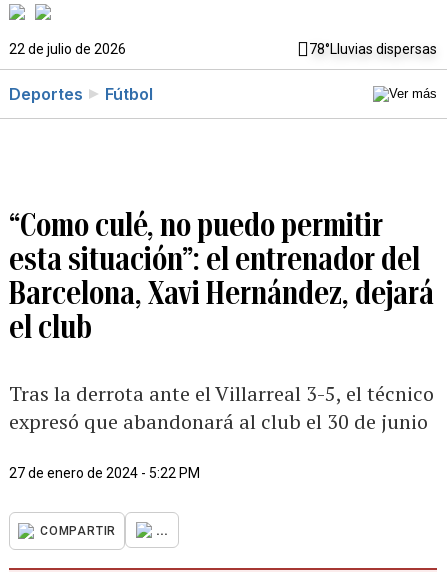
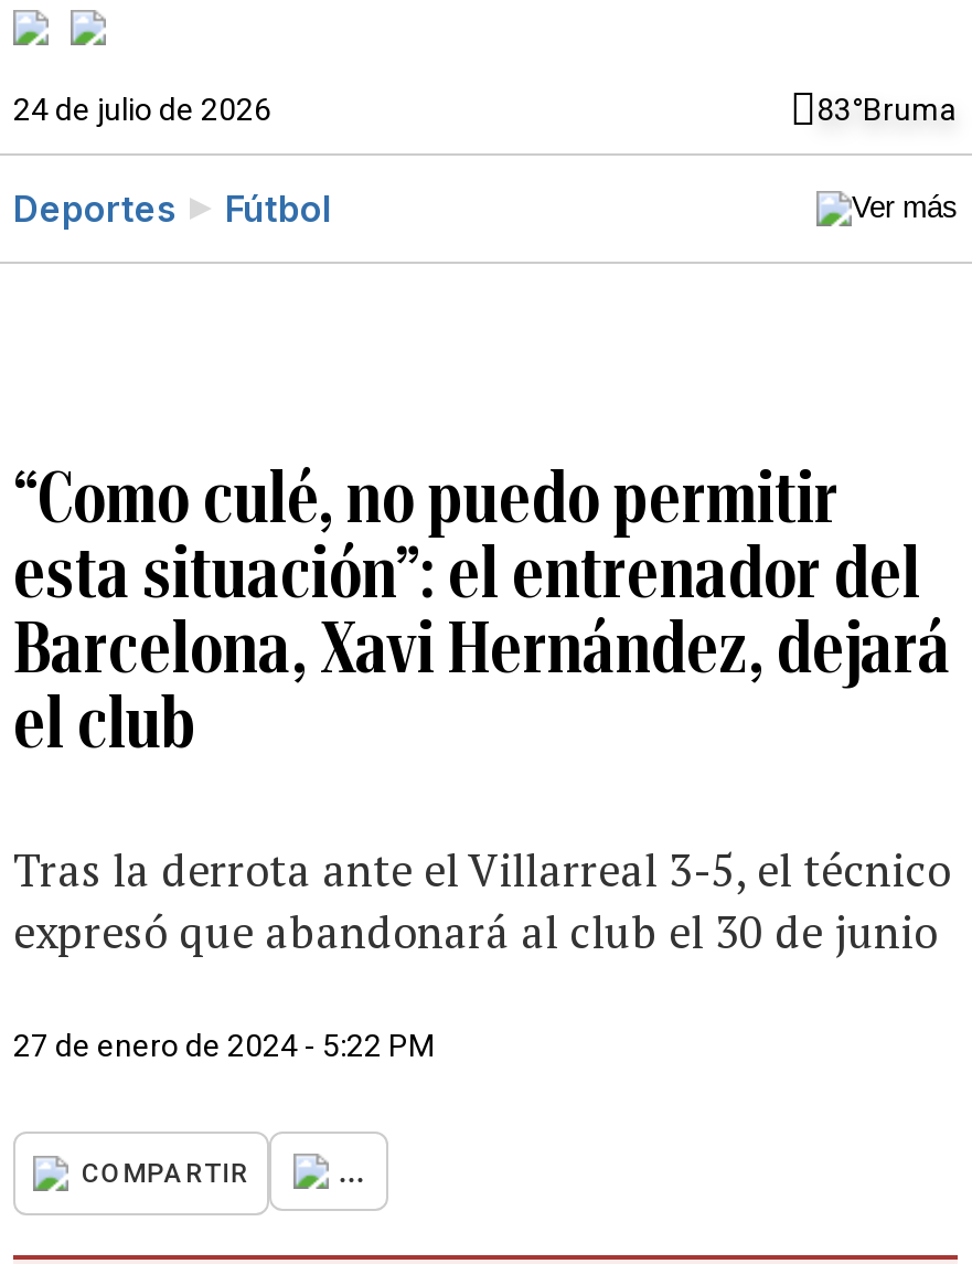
- 22 de julio de 2026
- 78°Lluvias dispersas
+ 24 de julio de 2026
+ 83°Bruma
